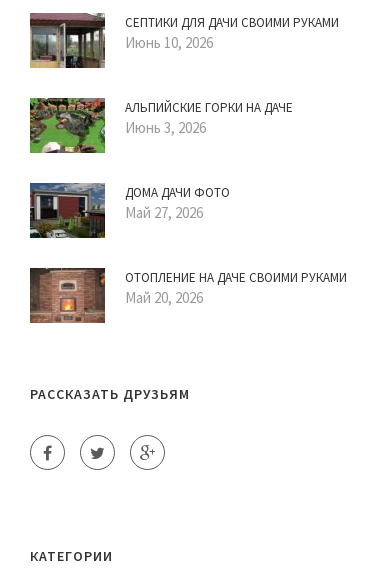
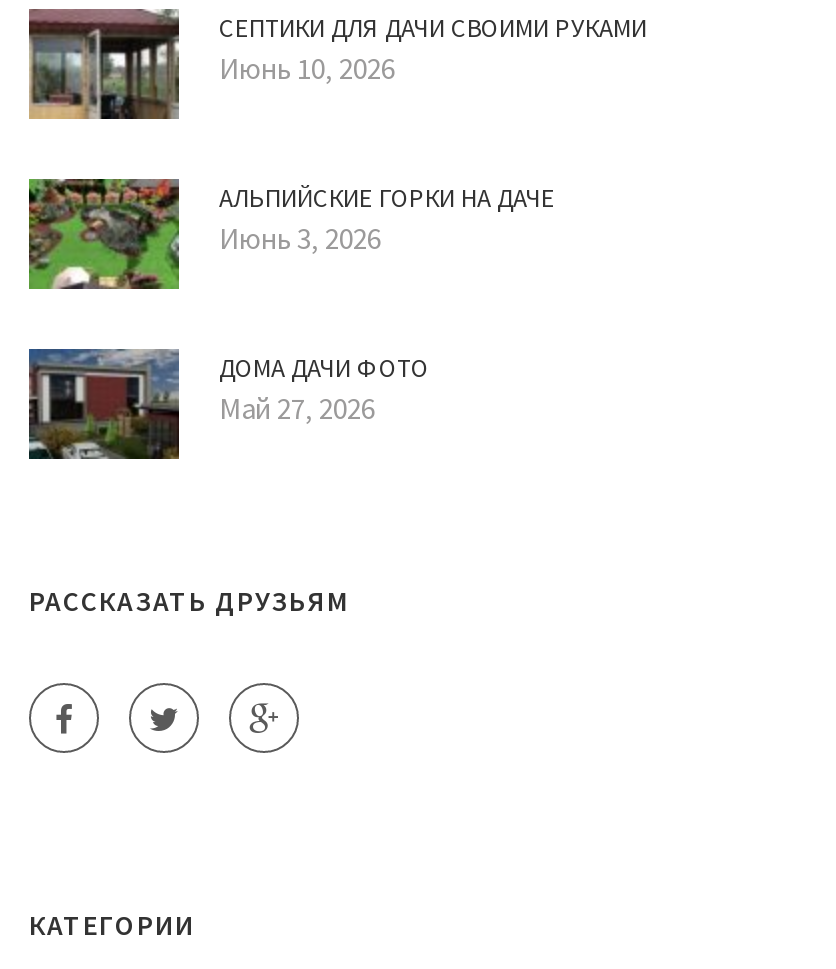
- [image]
- ОТОПЛЕНИЕ НА ДАЧЕ СВОИМИ РУКАМИ
- Май 20, 2026
